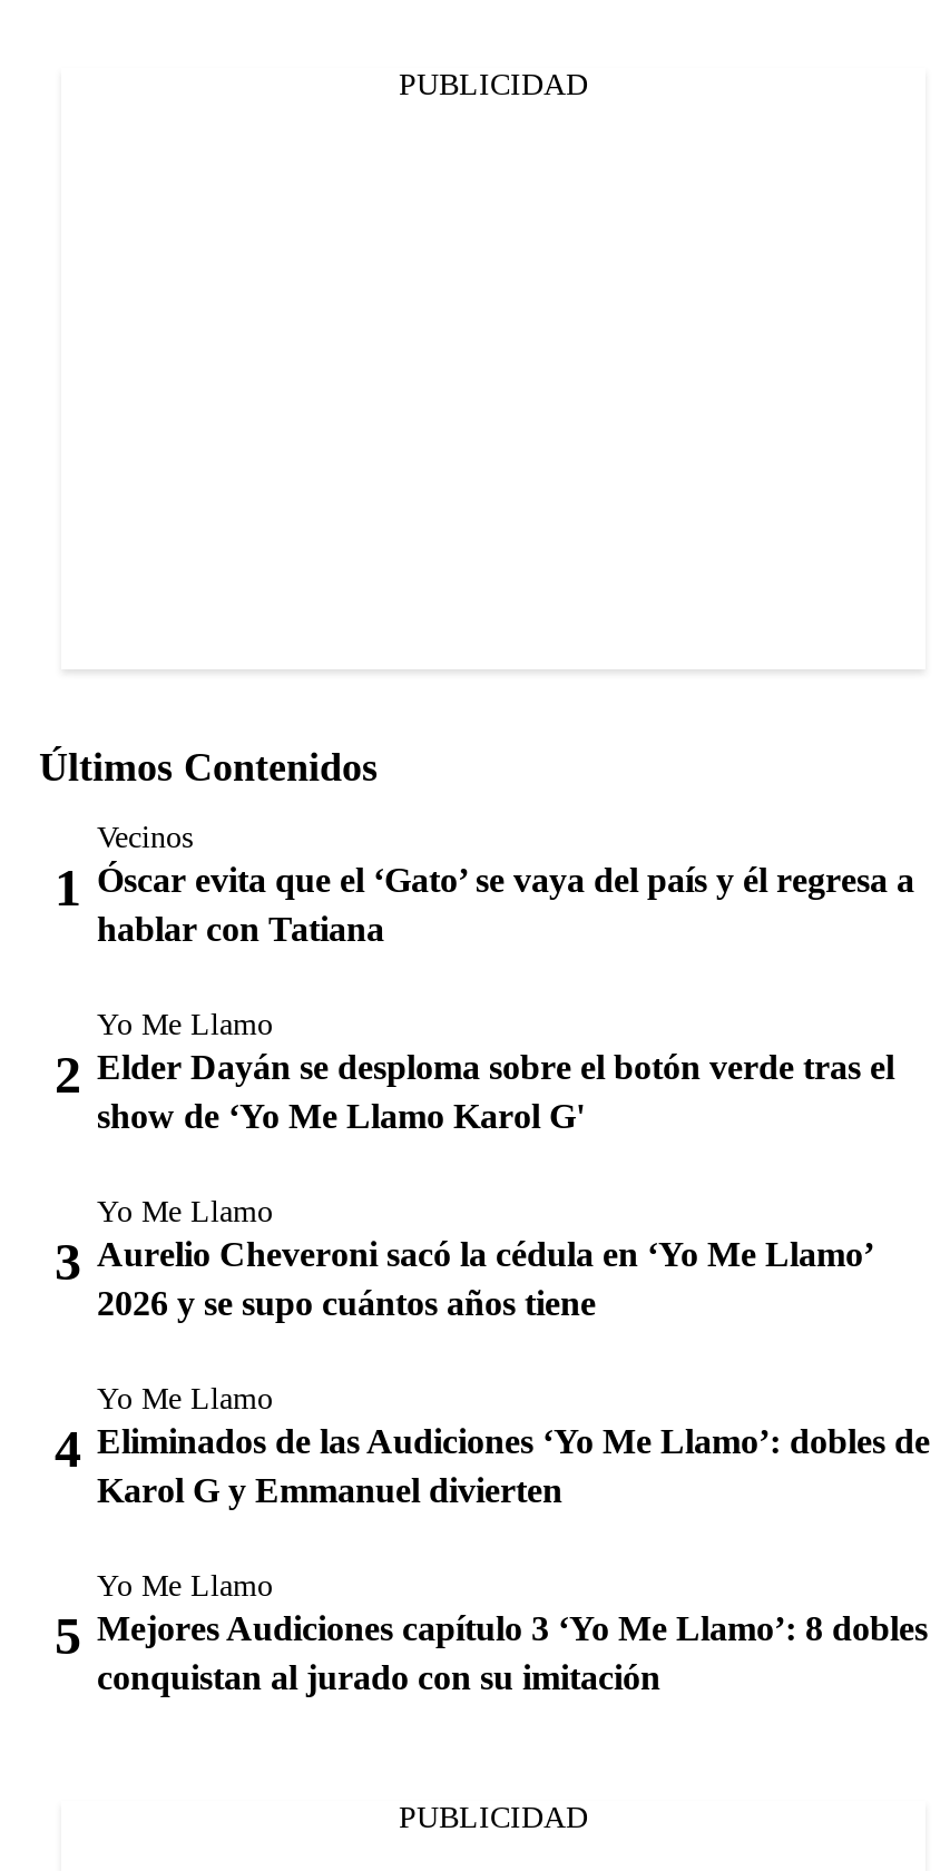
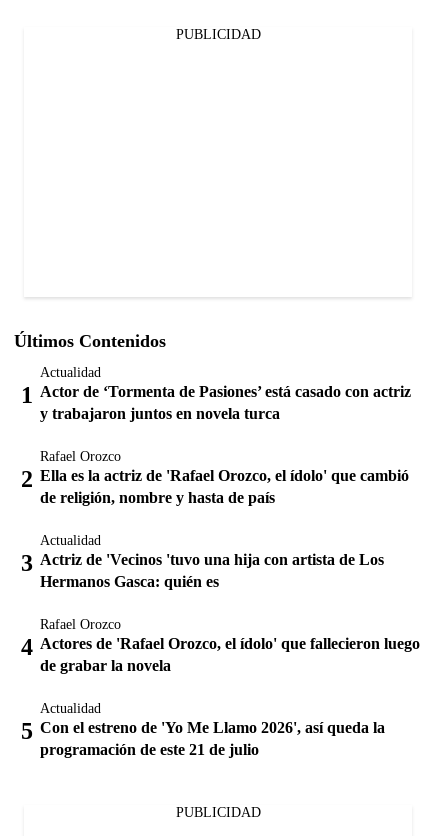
- Vecinos
- Óscar evita que el ‘Gato’ se vaya del país y él regresa a
- hablar con Tatiana
+ Actualidad
+ Actor de ‘Tormenta de Pasiones’ está casado con actriz
+ y trabajaron juntos en novela turca

- Yo Me Llamo
- Elder Dayán se desploma sobre el botón verde tras el
- show de ‘Yo Me Llamo Karol G'
+ Rafael Orozco
+ Ella es la actriz de 'Rafael Orozco, el ídolo' que cambió
+ de religión, nombre y hasta de país

- Yo Me Llamo
- Aurelio Cheveroni sacó la cédula en ‘Yo Me Llamo’
- 2026 y se supo cuántos años tiene
+ Actualidad
+ Actriz de 'Vecinos 'tuvo una hija con artista de Los
+ Hermanos Gasca: quién es

- Yo Me Llamo
- Eliminados de las Audiciones ‘Yo Me Llamo’: dobles de
- Karol G y Emmanuel divierten
+ Rafael Orozco
+ Actores de 'Rafael Orozco, el ídolo' que fallecieron luego
+ de grabar la novela

- Yo Me Llamo
- Mejores Audiciones capítulo 3 ‘Yo Me Llamo’: 8 dobles
- conquistan al jurado con su imitación
+ Actualidad
+ Con el estreno de 'Yo Me Llamo 2026', así queda la
+ programación de este 21 de julio
